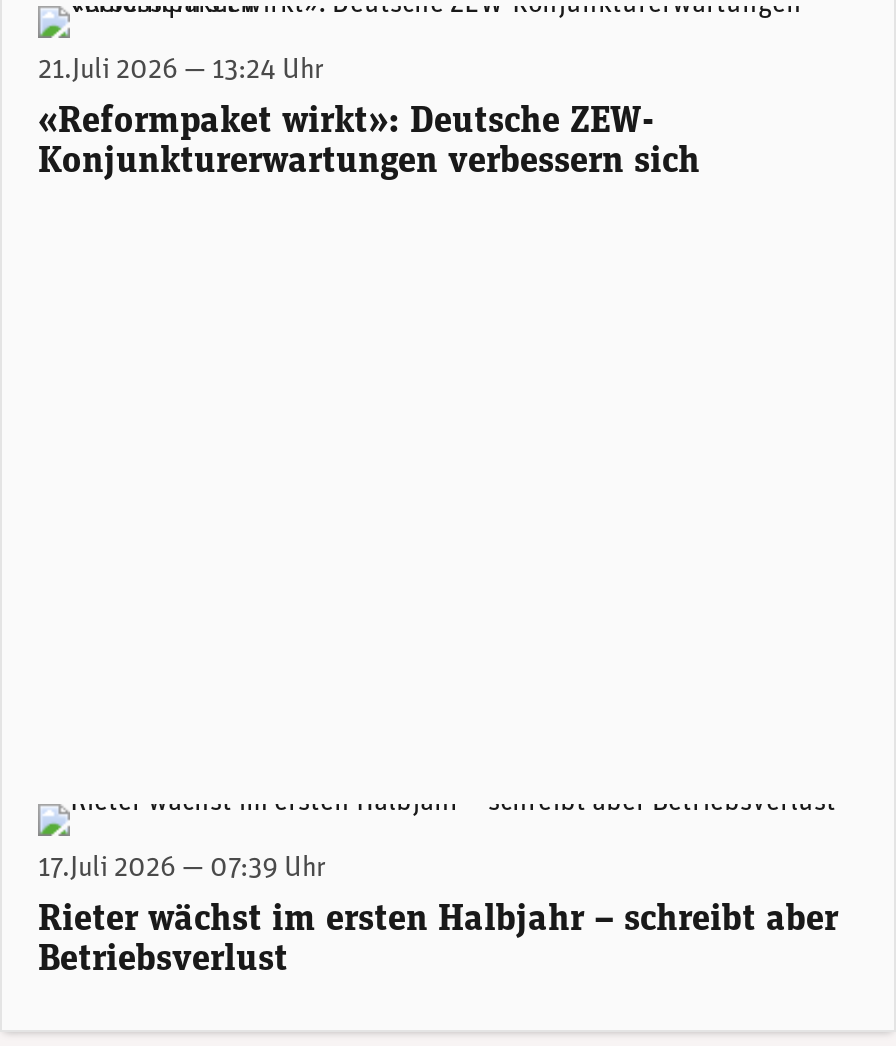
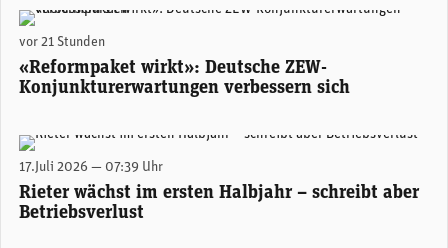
- 21.Juli 2026 — 13:24 Uhr
+ vor 21 Stunden
